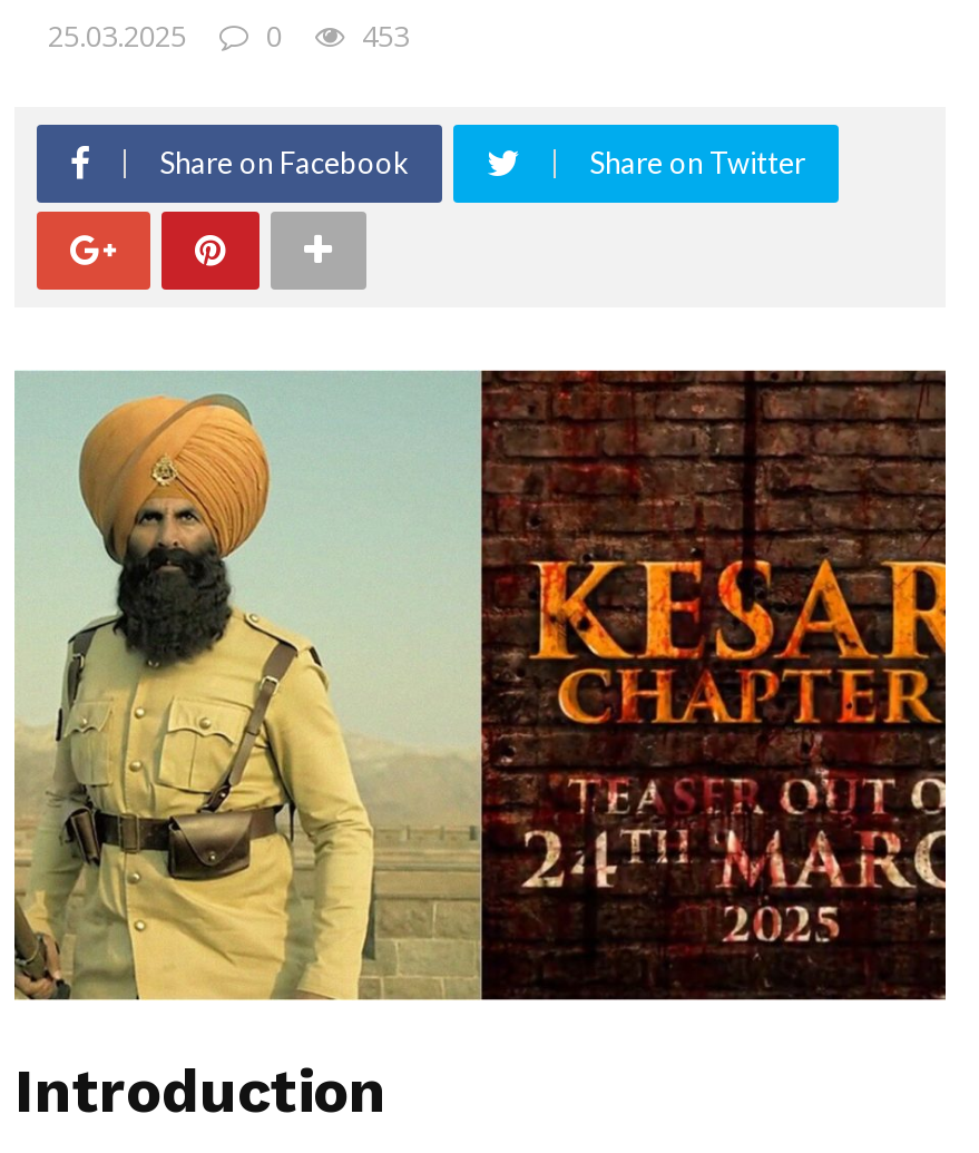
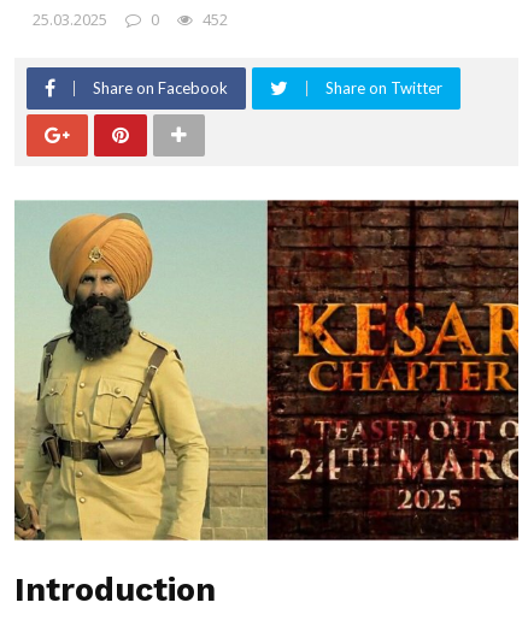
- 25.03.2025 0 453
+ 25.03.2025 0 452
